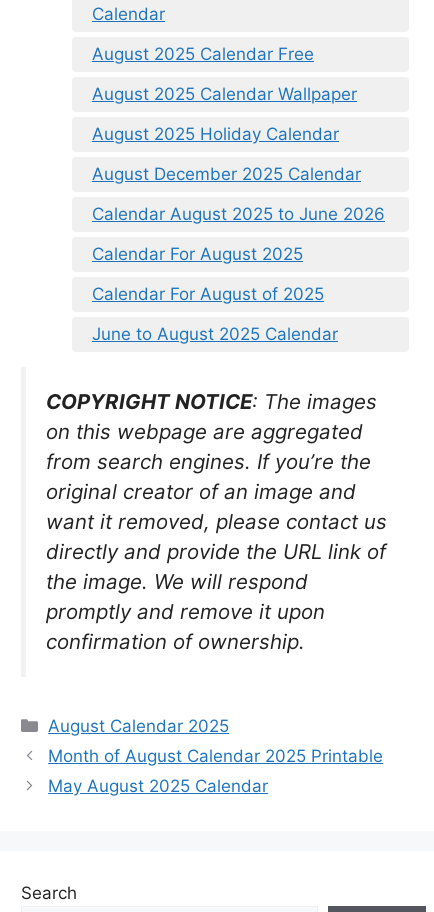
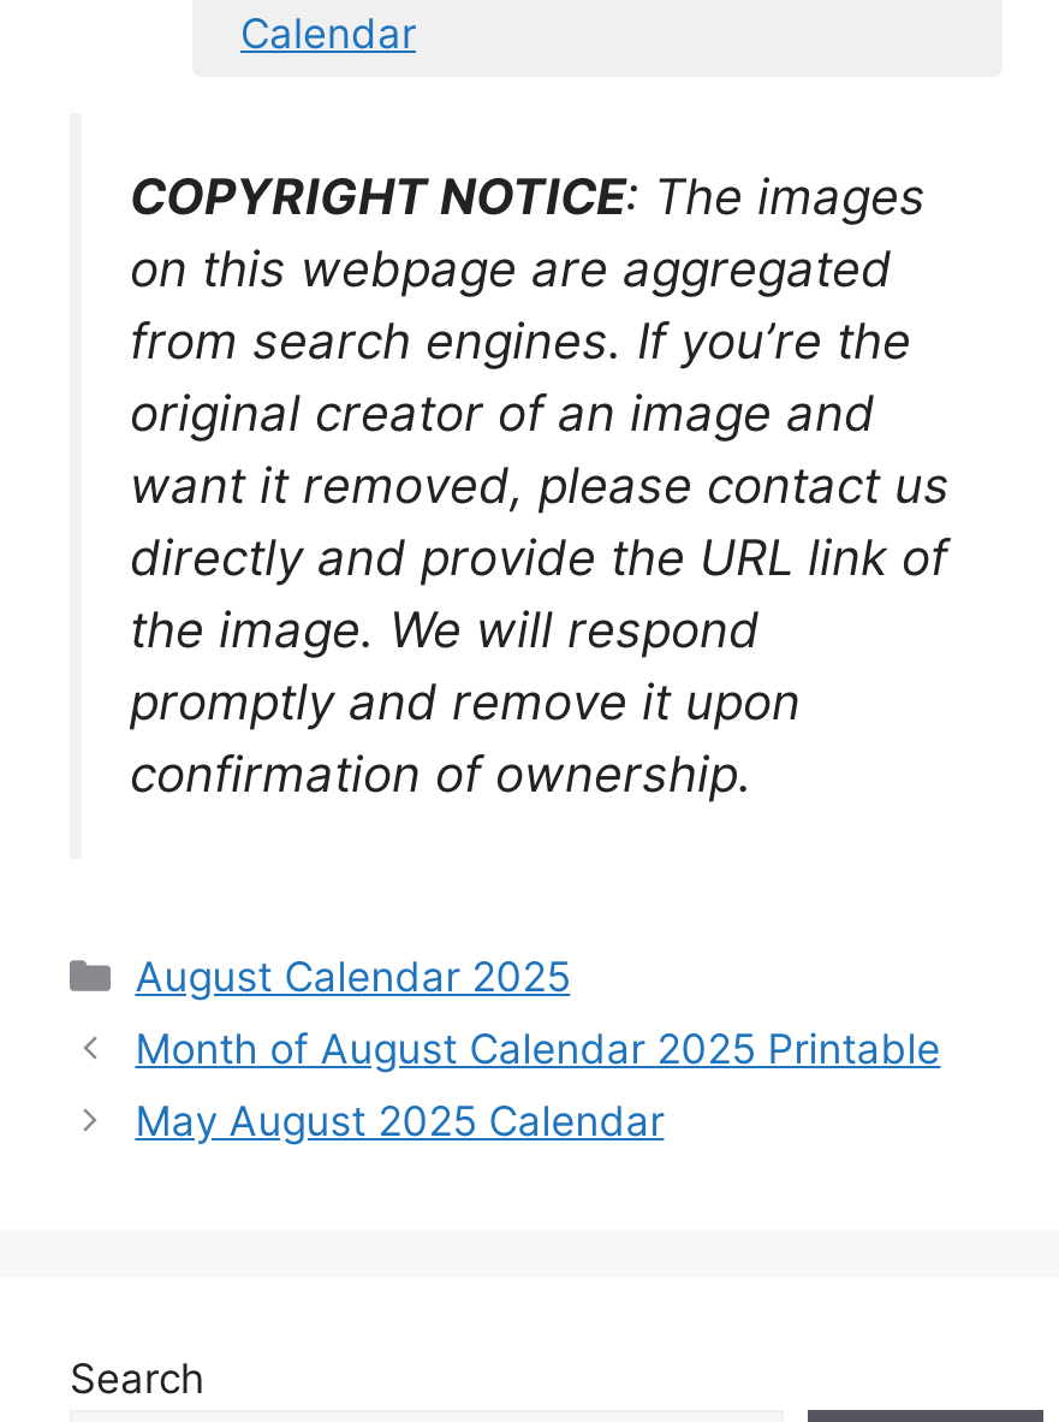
- August 2025 Calendar Free
- August 2025 Calendar Wallpaper
- August 2025 Holiday Calendar
- August December 2025 Calendar
- Calendar August 2025 to June 2026
- Calendar For August 2025
- Calendar For August of 2025
- June to August 2025 Calendar
